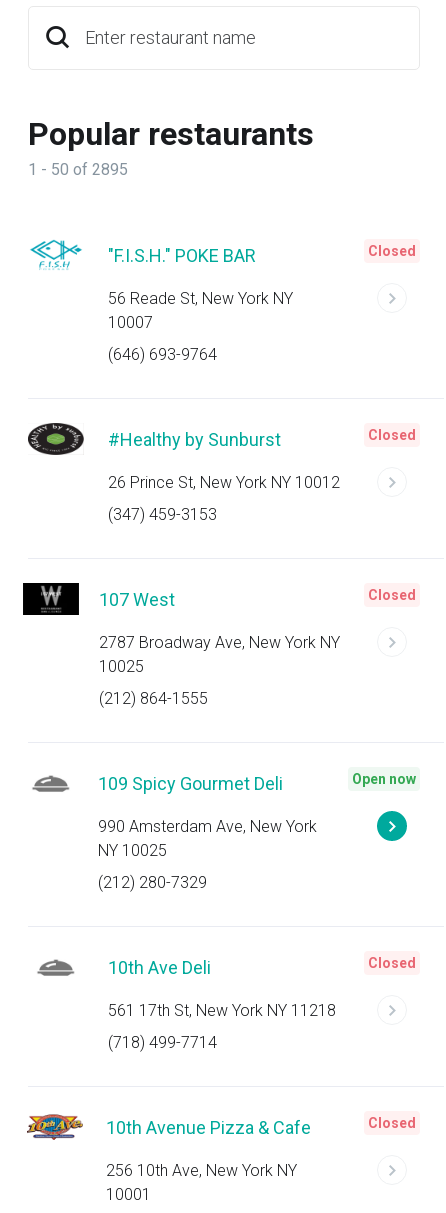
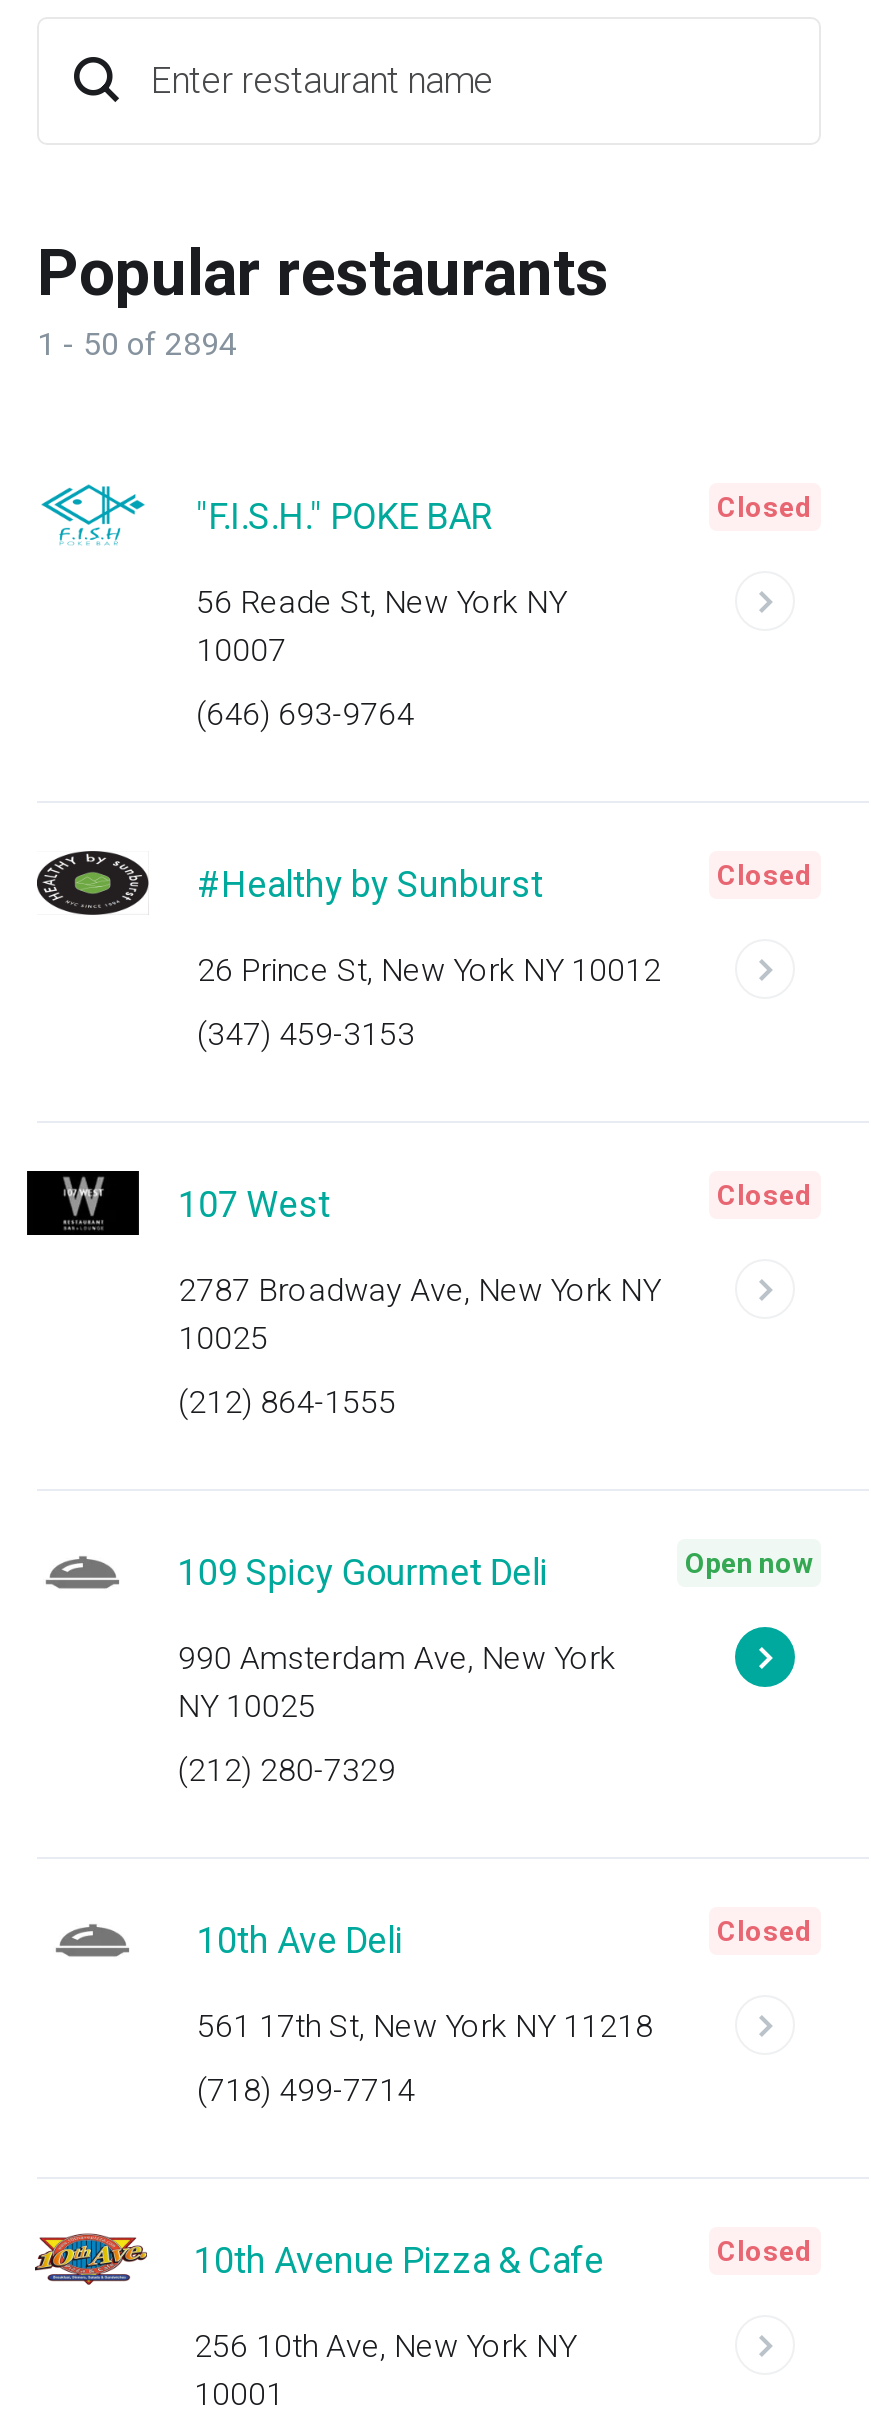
- 1 - 50 of 2895
+ 1 - 50 of 2894
